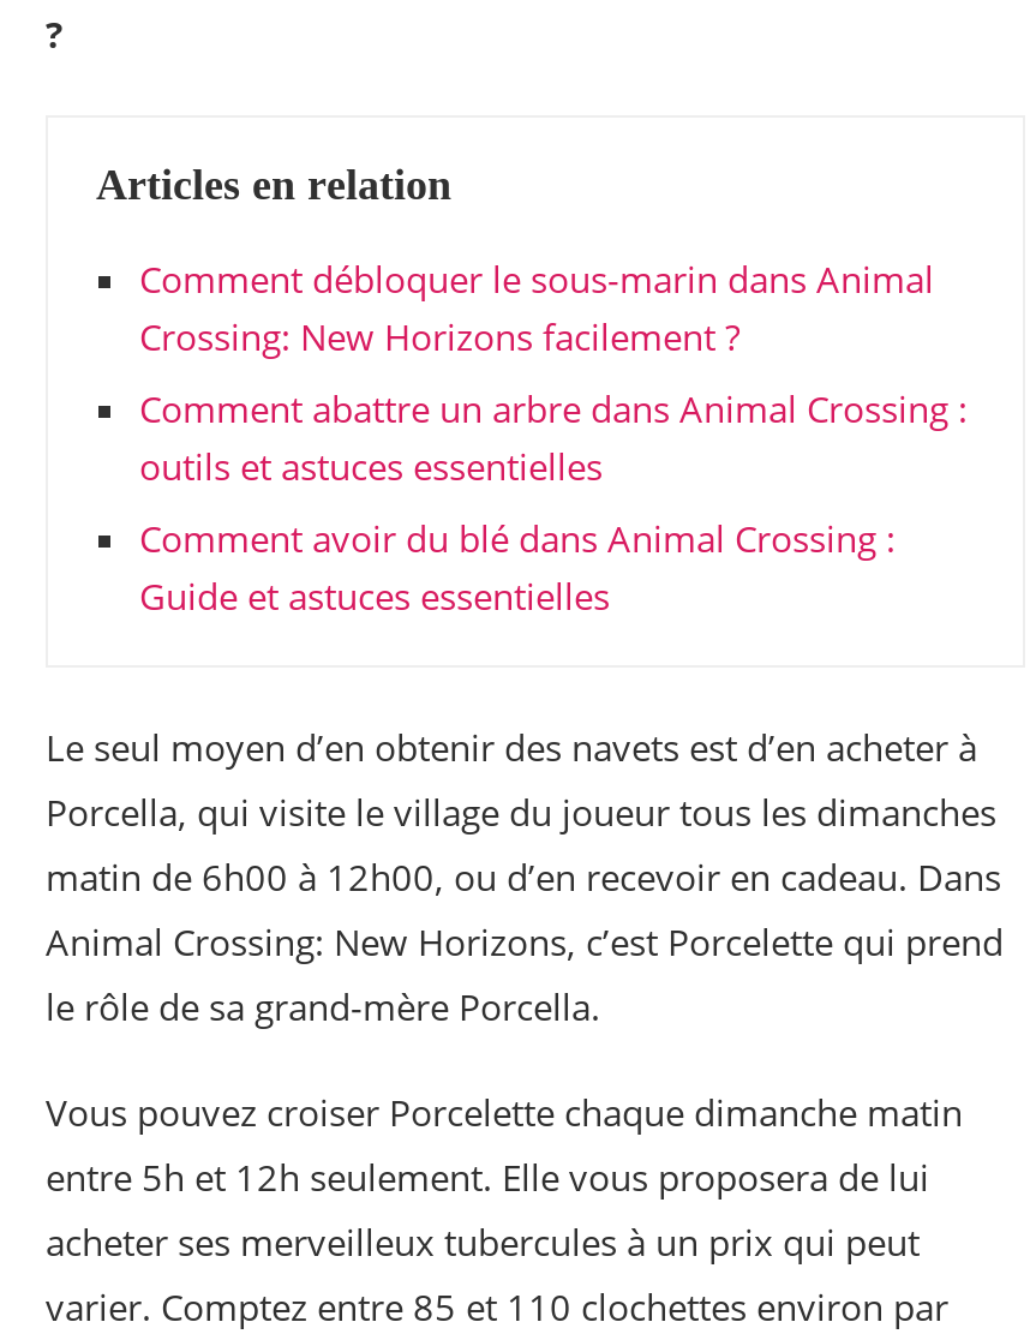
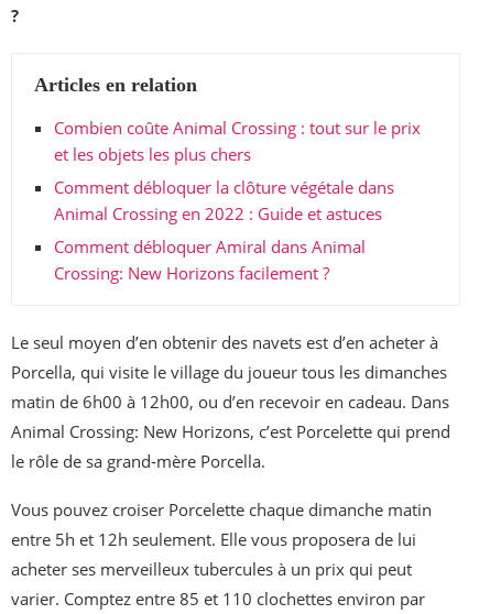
- Comment débloquer le sous-marin dans Animal
+ Combien coûte Animal Crossing : tout sur le prix
+ et les objets les plus chers
+ Comment débloquer la clôture végétale dans
+ Animal Crossing en 2022 : Guide et astuces
+ Comment débloquer Amiral dans Animal

moved down: Crossing: New Horizons facilement ?

- Comment abattre un arbre dans Animal Crossing :
- outils et astuces essentielles
- Comment avoir du blé dans Animal Crossing :
- Guide et astuces essentielles
